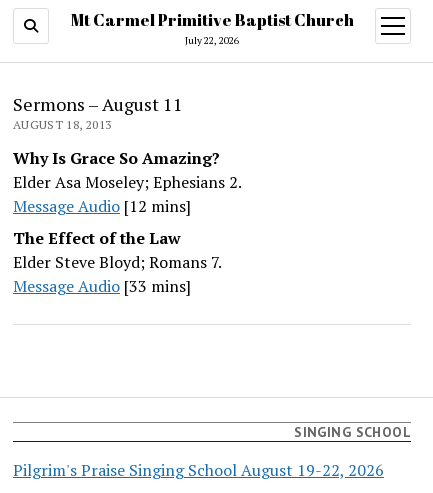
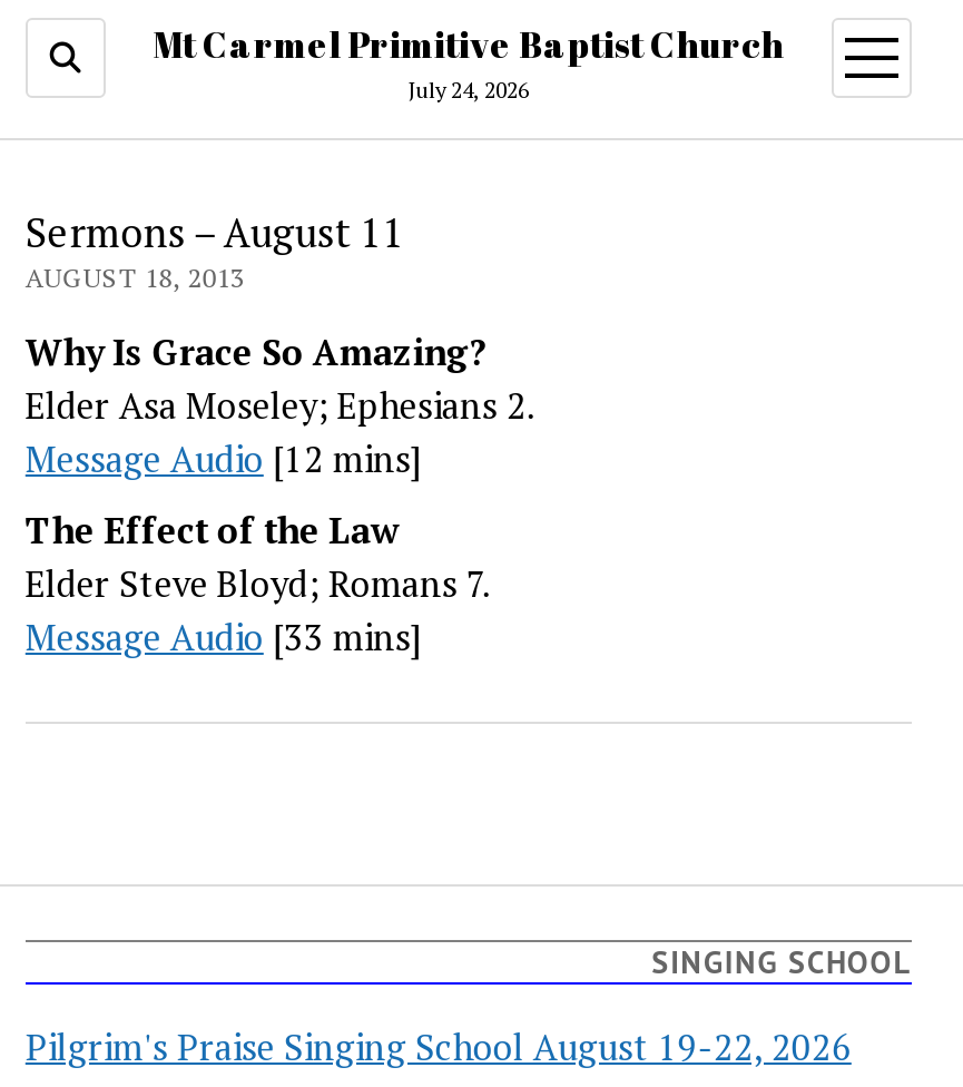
- July 22, 2026
+ July 24, 2026
